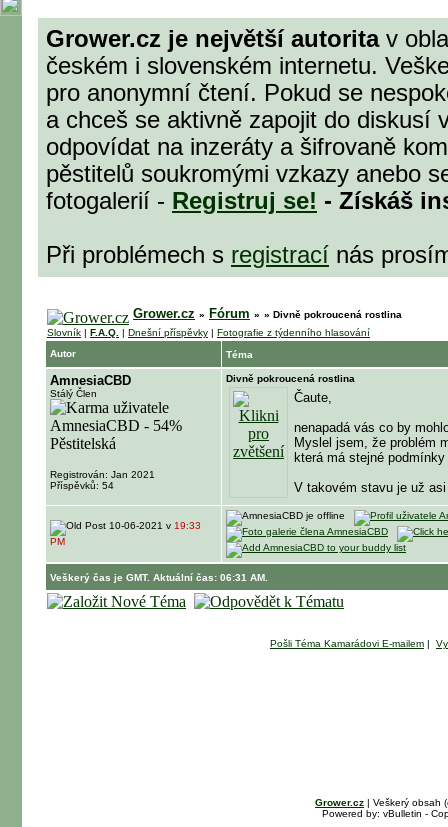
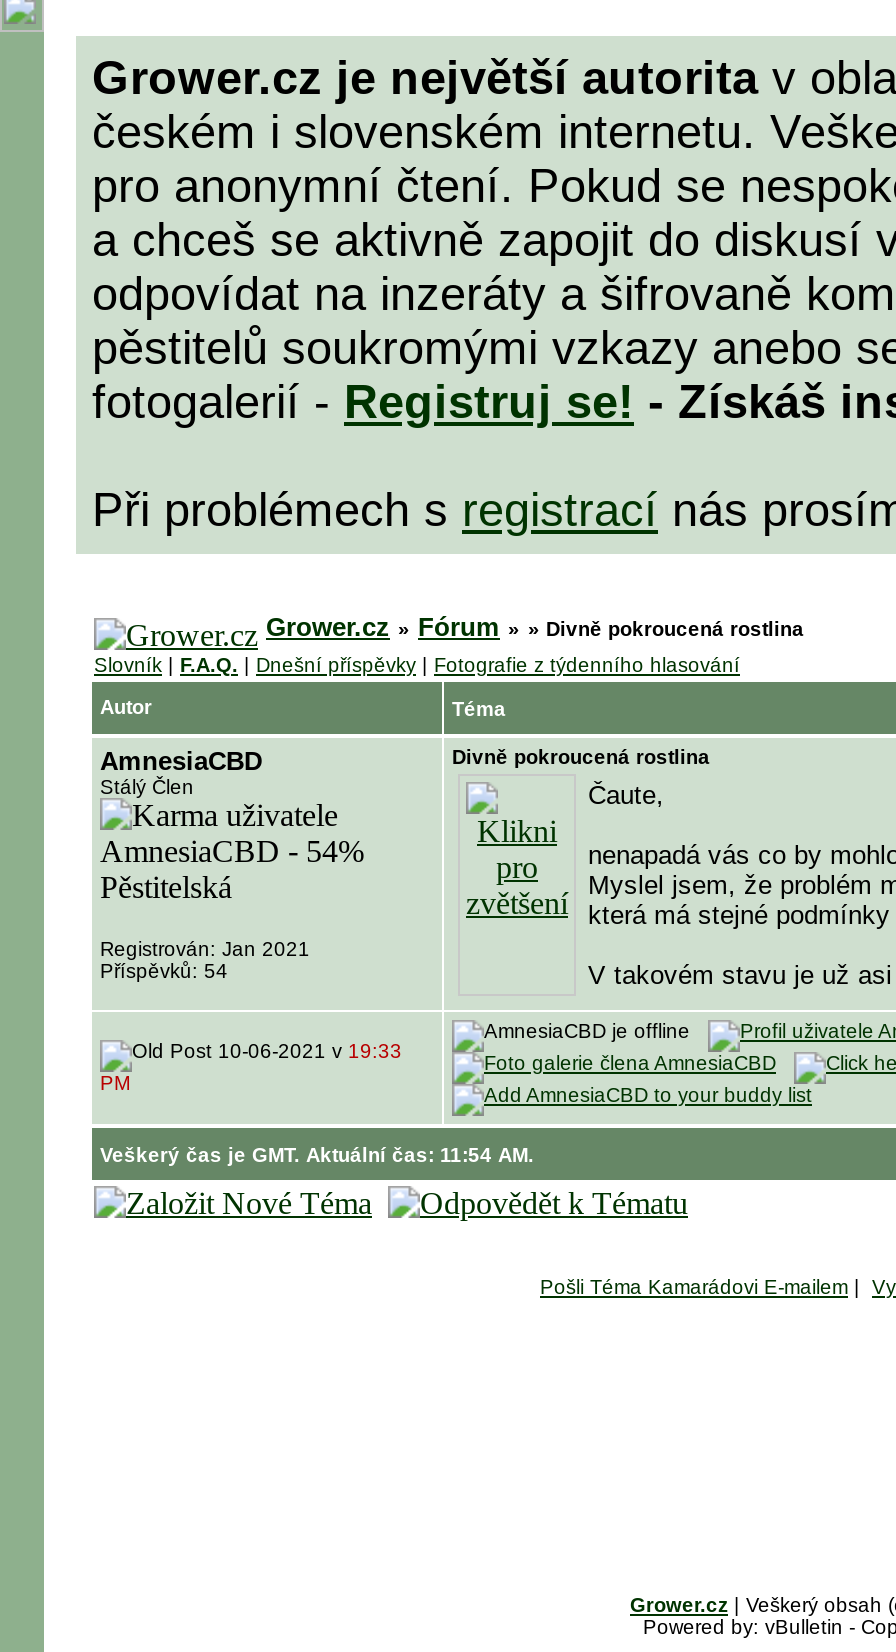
- Veškerý čas je GMT. Aktuální čas: 06:31 AM.
+ Veškerý čas je GMT. Aktuální čas: 11:54 AM.
